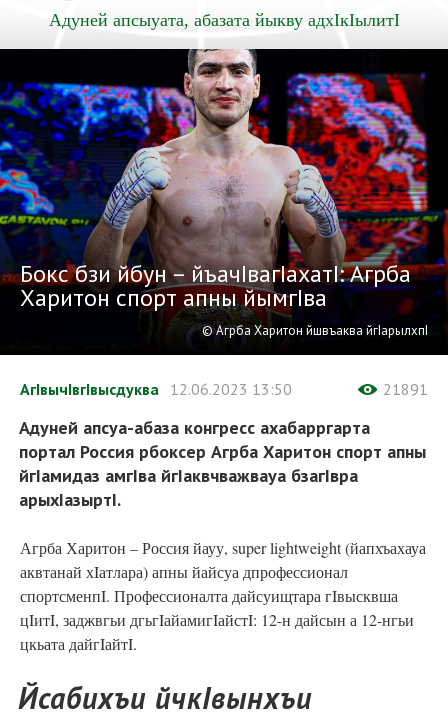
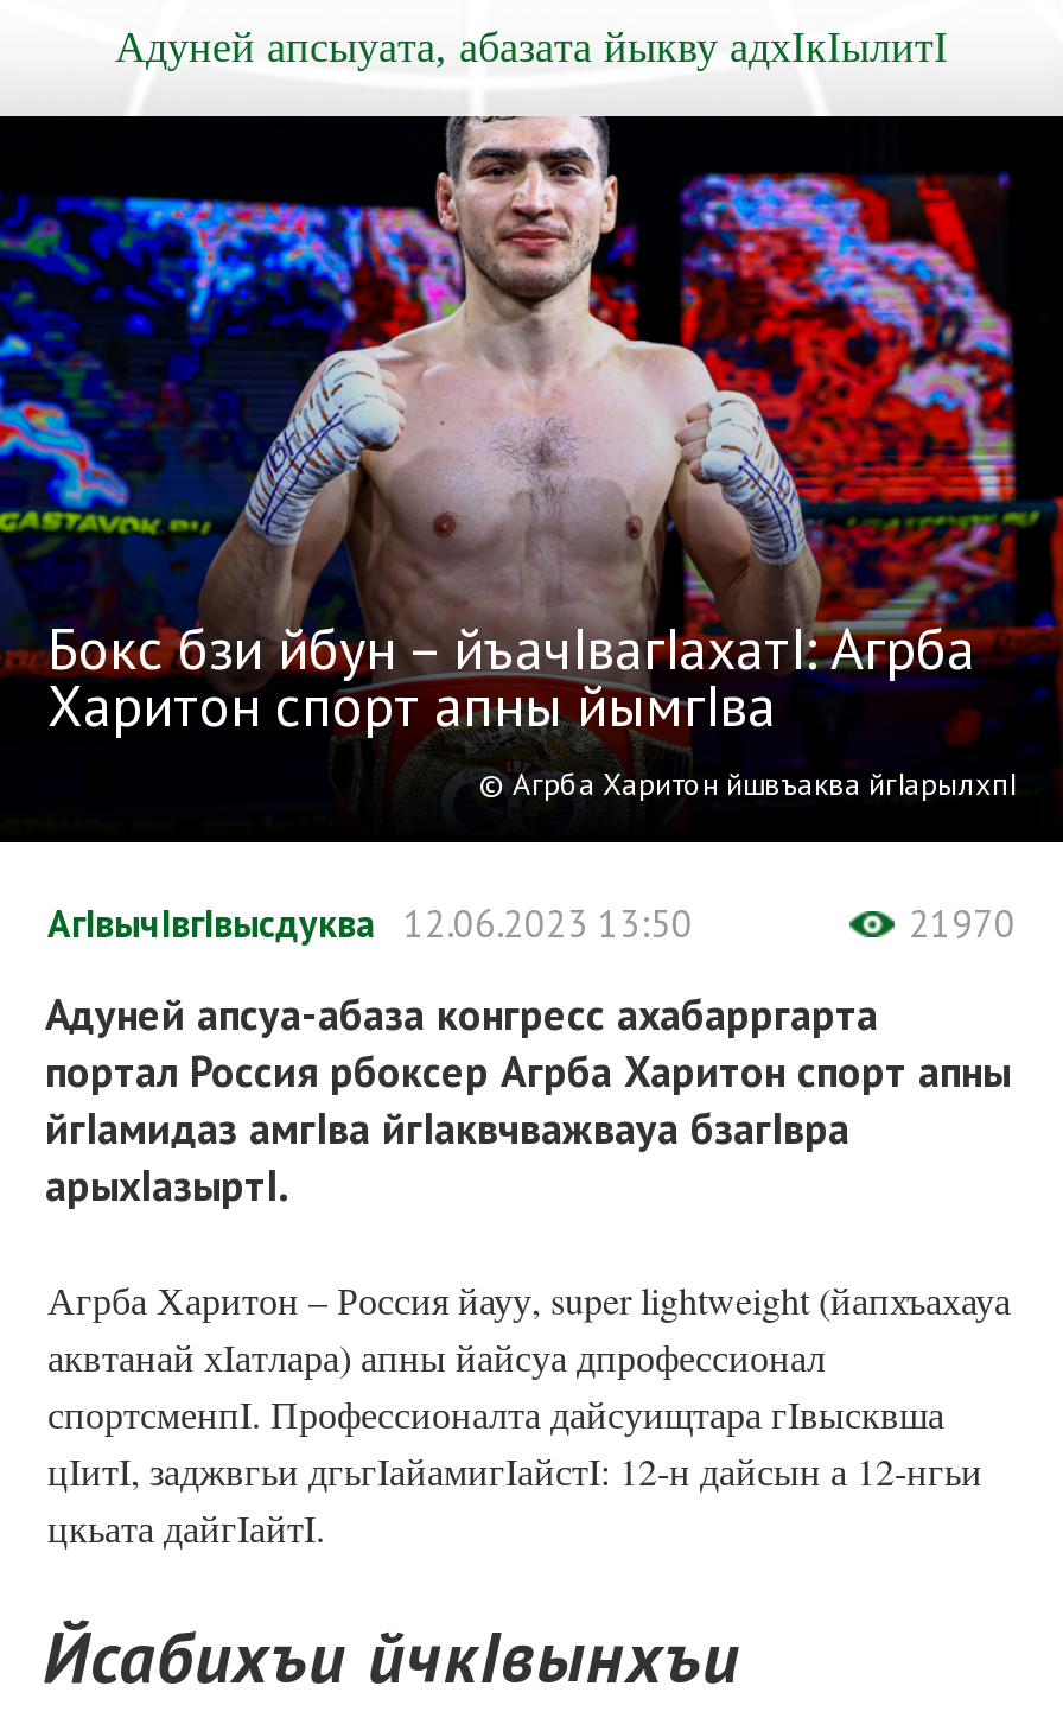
- 21891
+ 21970
